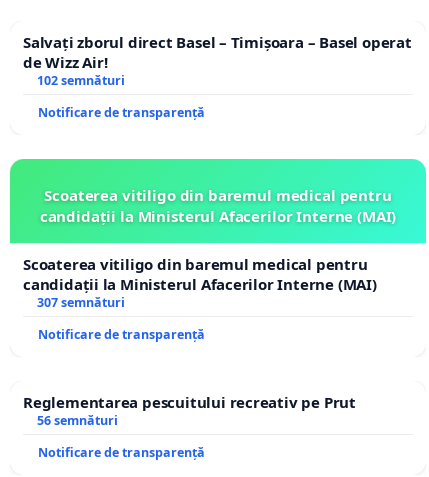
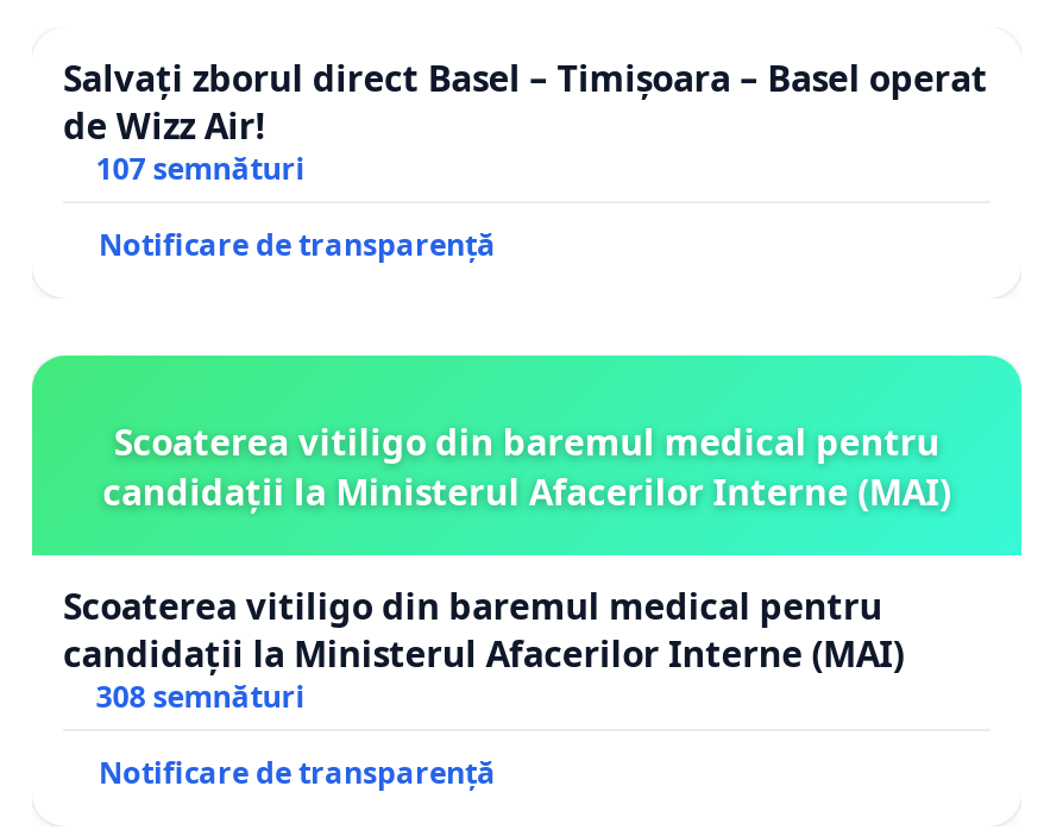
- 102 semnături
+ 107 semnături

- 307 semnături
- Notificare de transparență
- Reglementarea pescuitului recreativ pe Prut
- 56 semnături
+ 308 semnături
